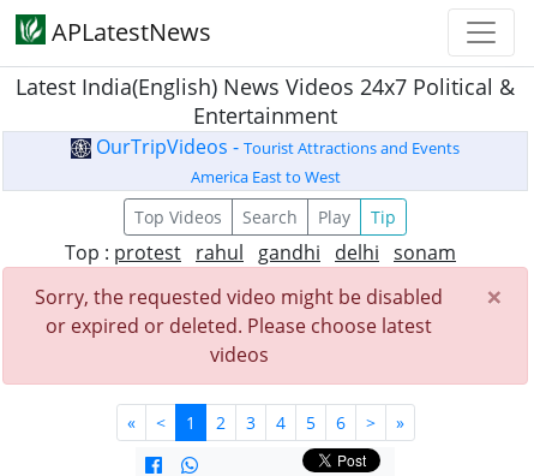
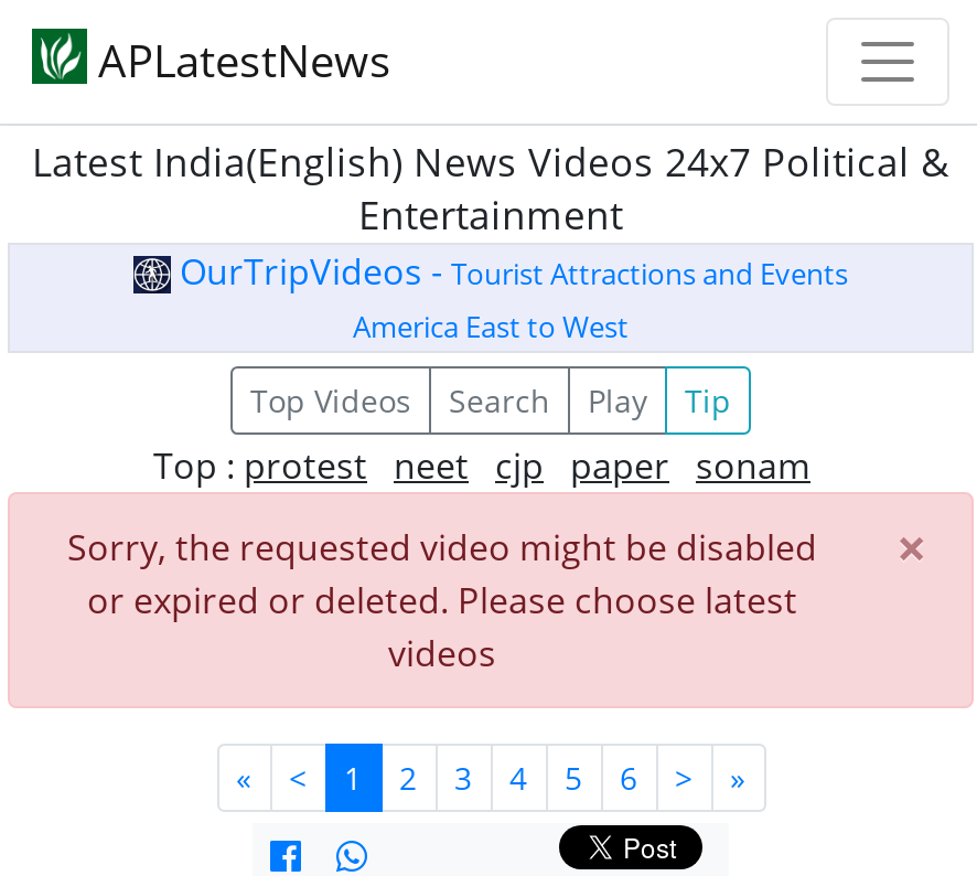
- Top : protest rahul gandhi delhi sonam
+ Top : protest neet cjp paper sonam
